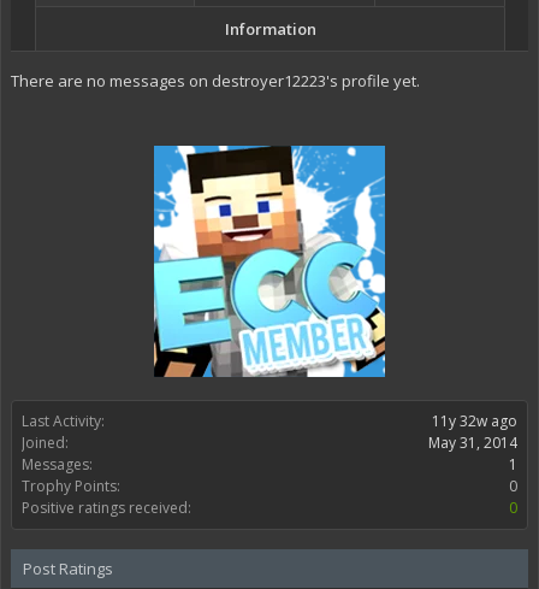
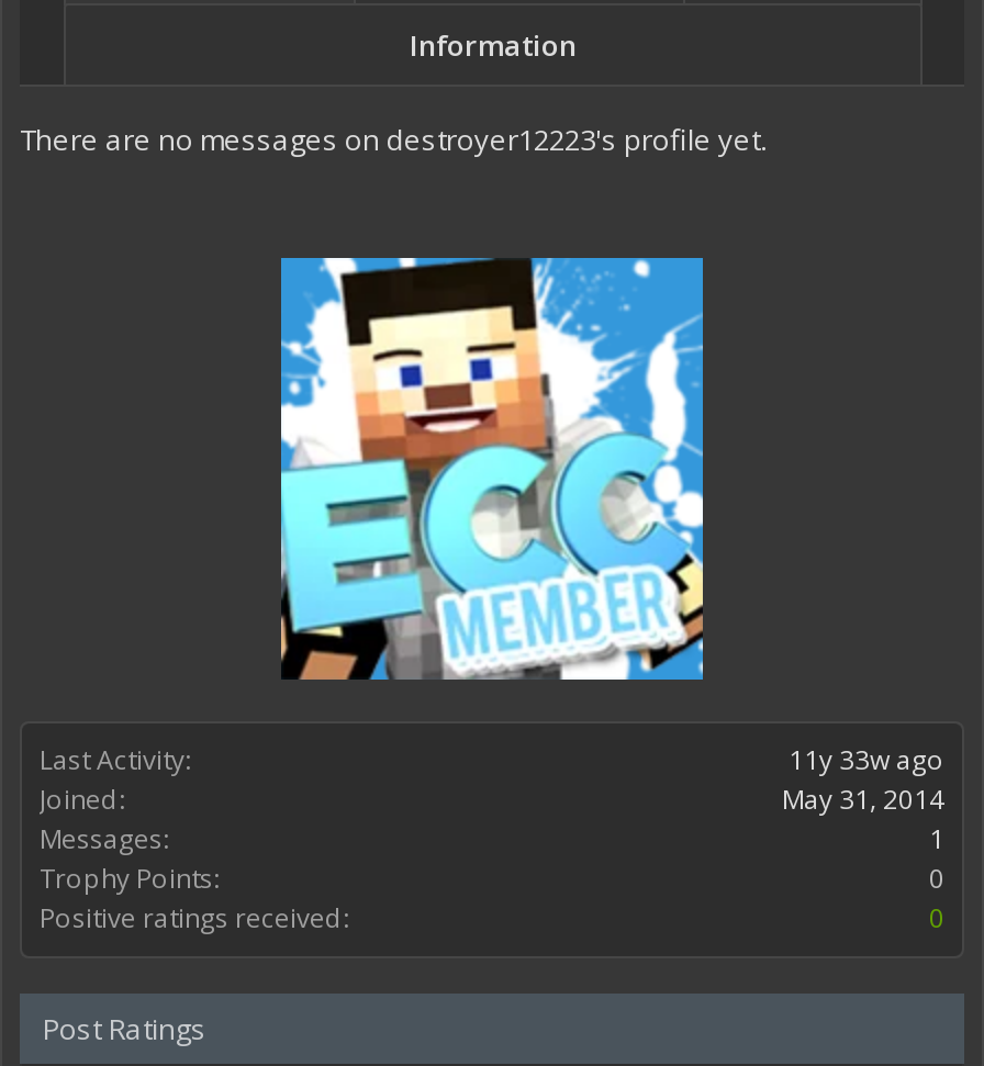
- 11y 32w ago
+ 11y 33w ago
